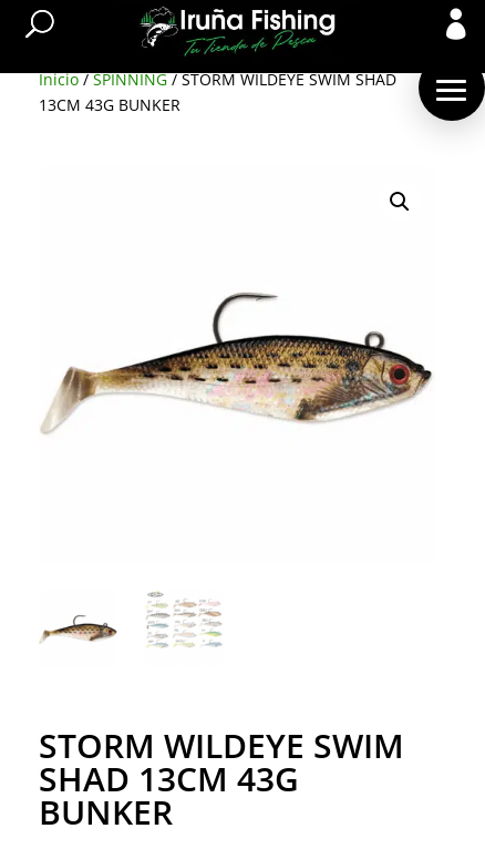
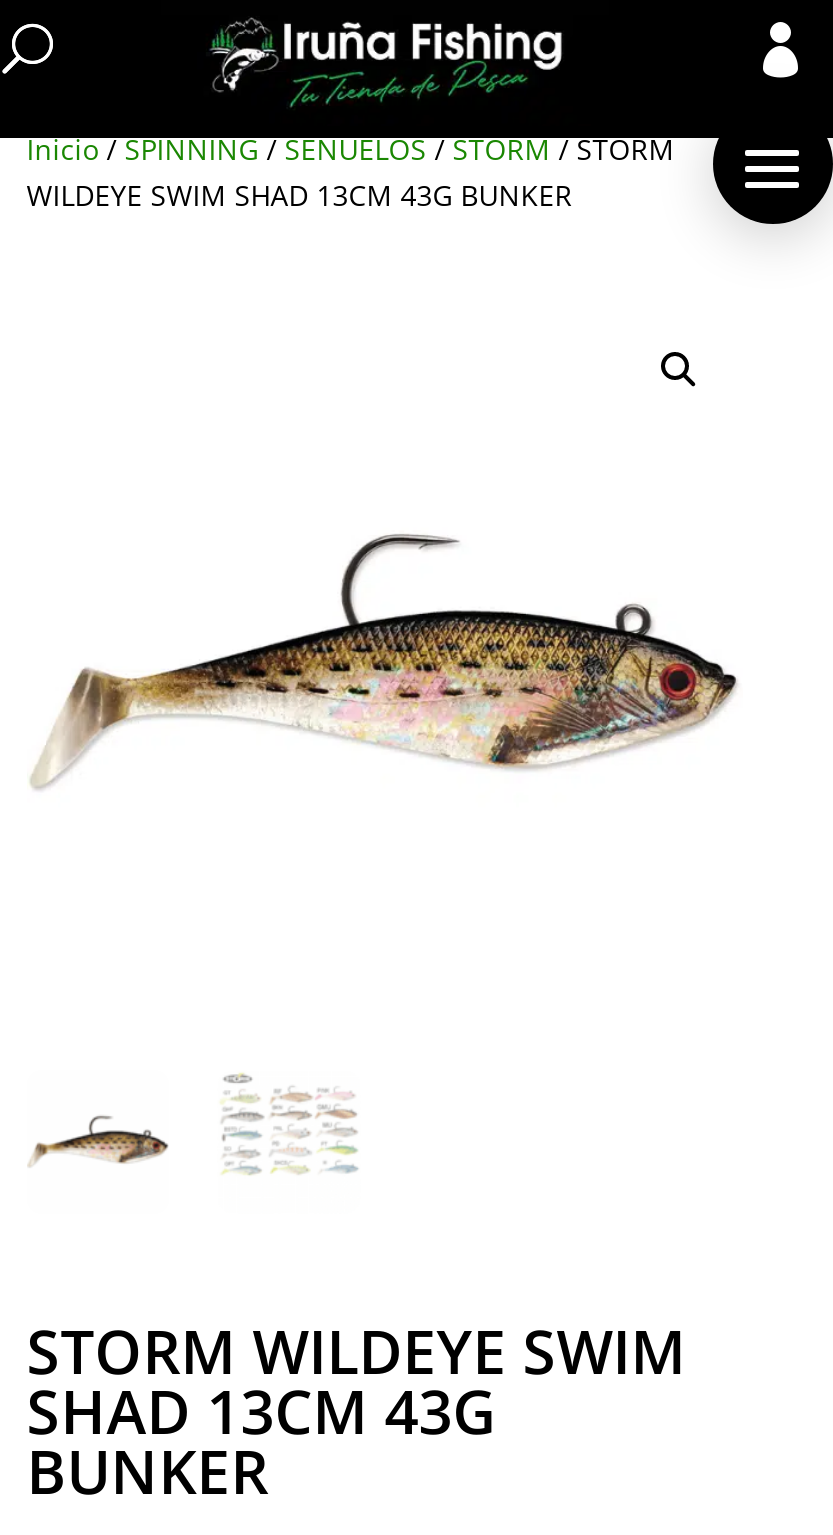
- Inicio/SPINNING/ STORM WILDEYE SWIM SHAD
- 13CM 43G BUNKER
+ Inicio/SPINNING/SEÑUELOS/STORM/ STORM
+ WILDEYE SWIM SHAD 13CM 43G BUNKER
